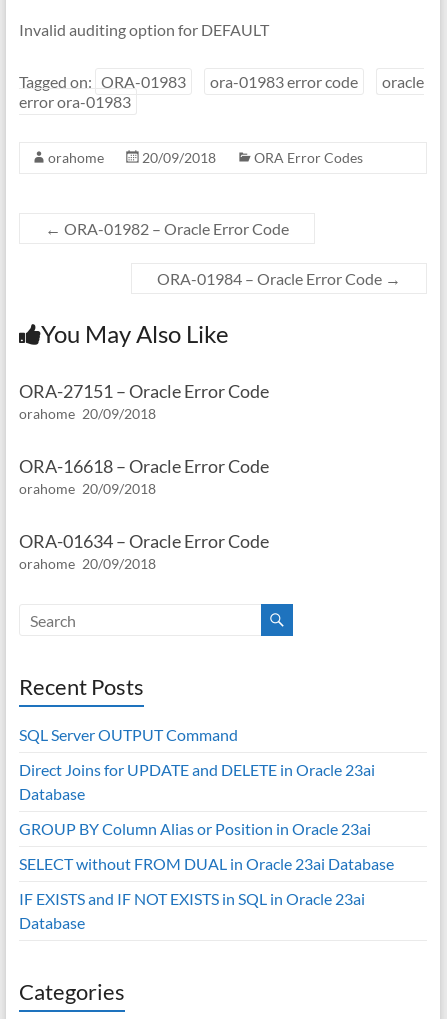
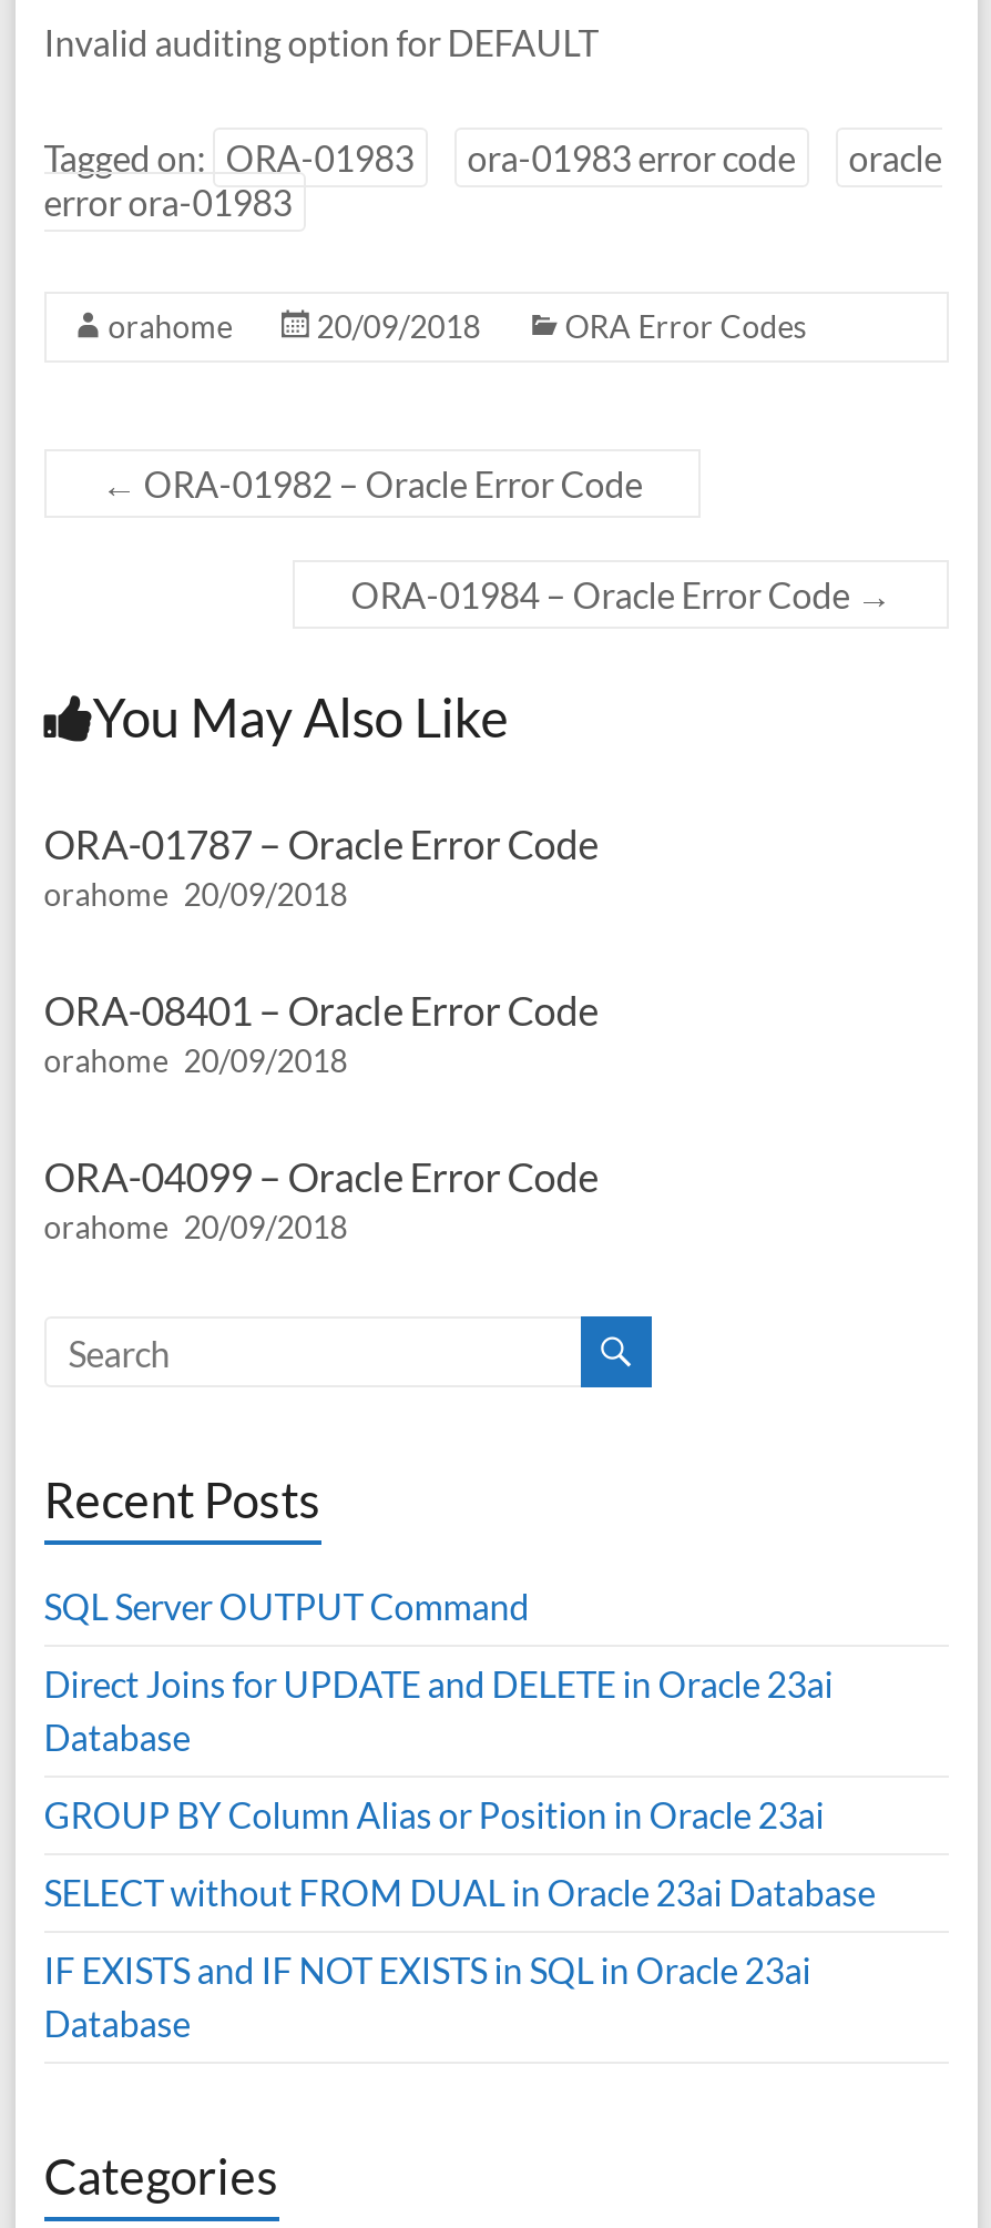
- ORA-27151 – Oracle Error Code
+ ORA-01787 – Oracle Error Code

- ORA-16618 – Oracle Error Code
+ ORA-08401 – Oracle Error Code

- ORA-01634 – Oracle Error Code
+ ORA-04099 – Oracle Error Code
